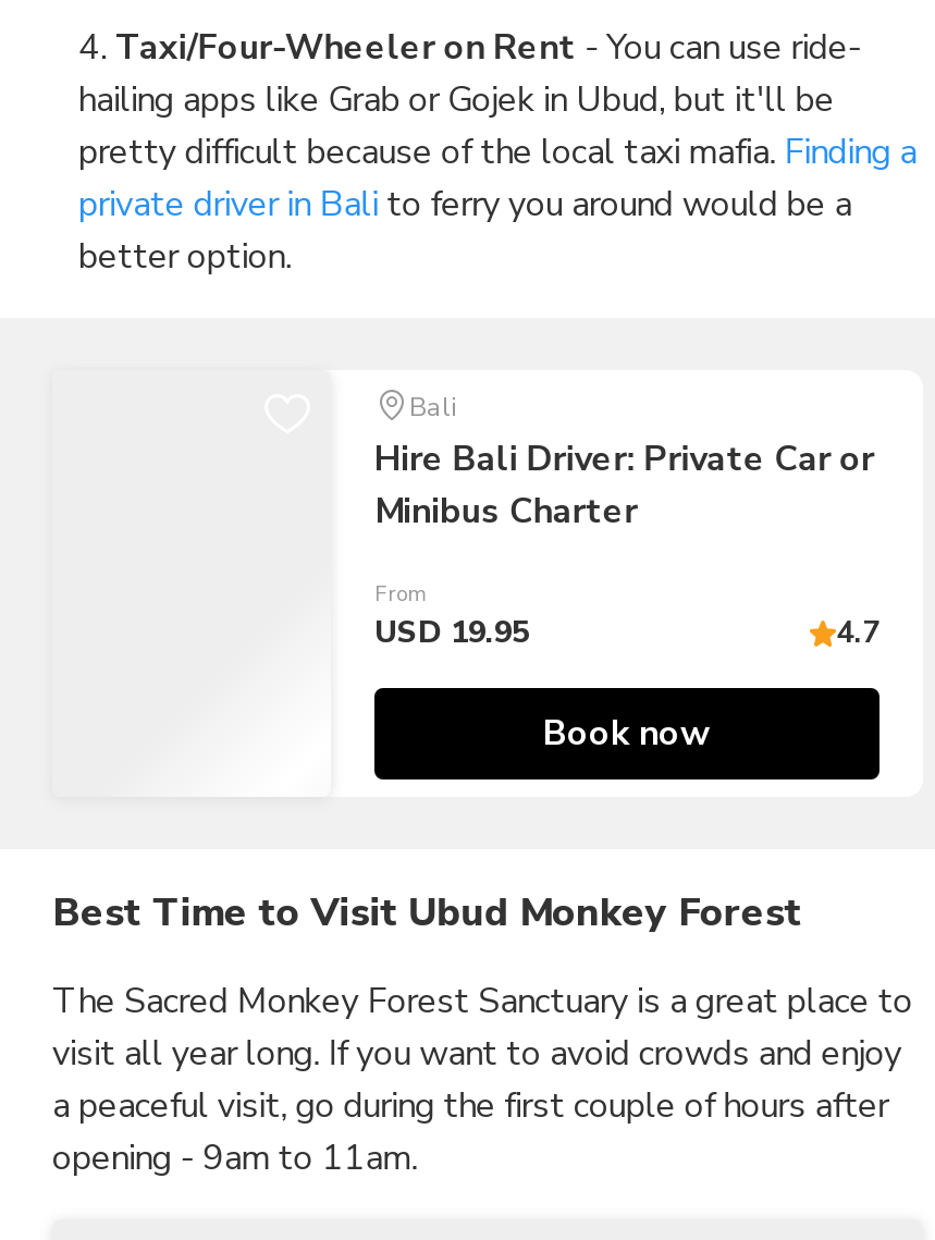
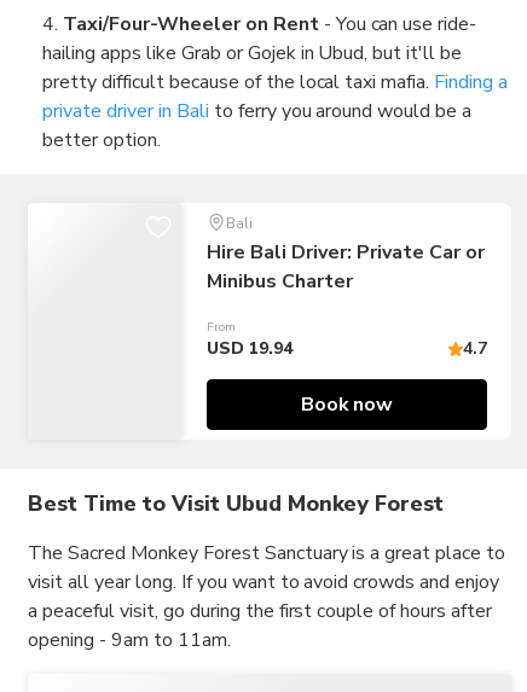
- USD 19.95
+ USD 19.94
